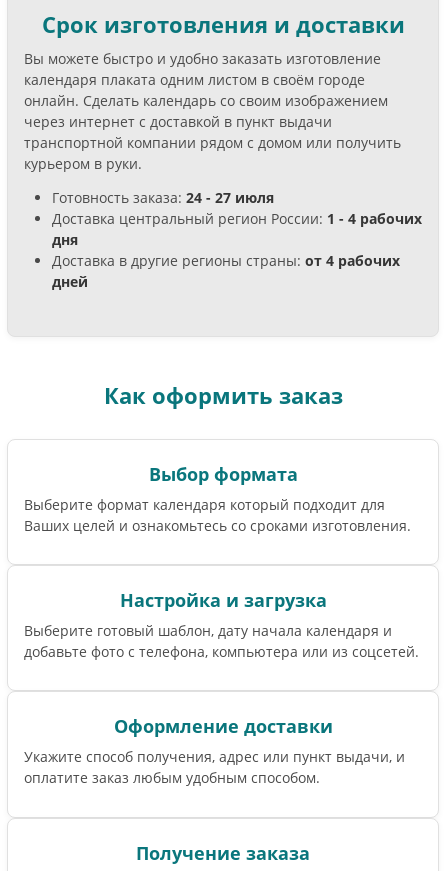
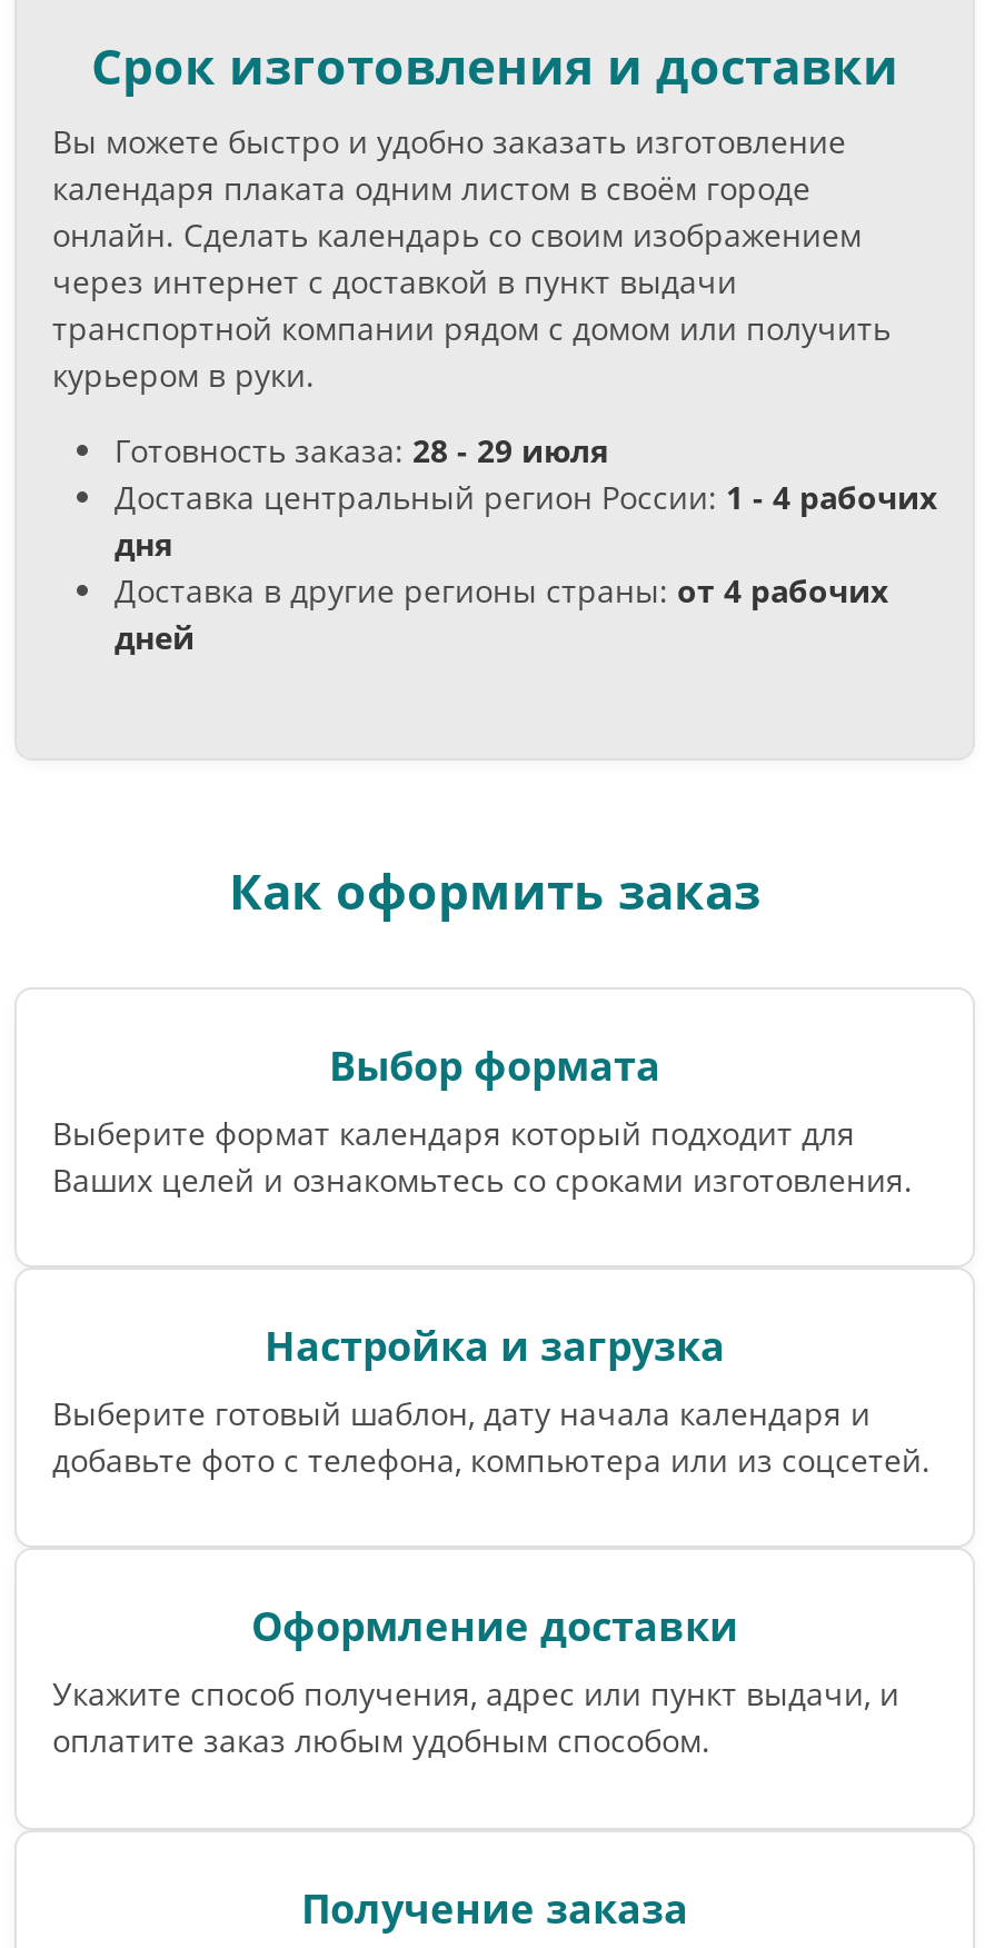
- Готовность заказа: 24 - 27 июля
+ Готовность заказа: 28 - 29 июля
